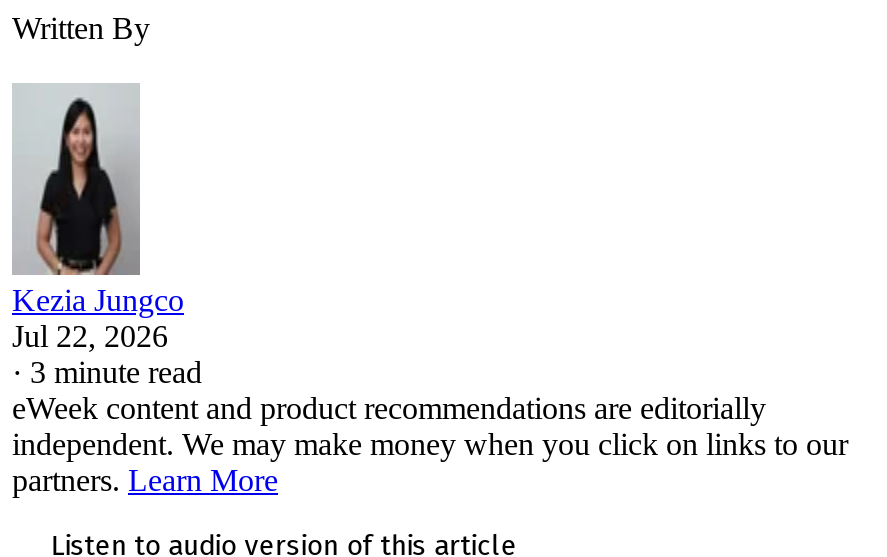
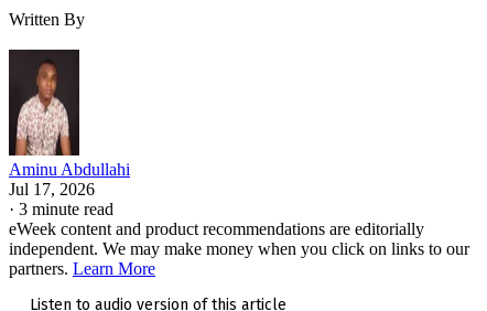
- [image]
- Kezia Jungco
- Jul 22, 2026
+ [image]
+ Aminu Abdullahi
+ Jul 17, 2026
